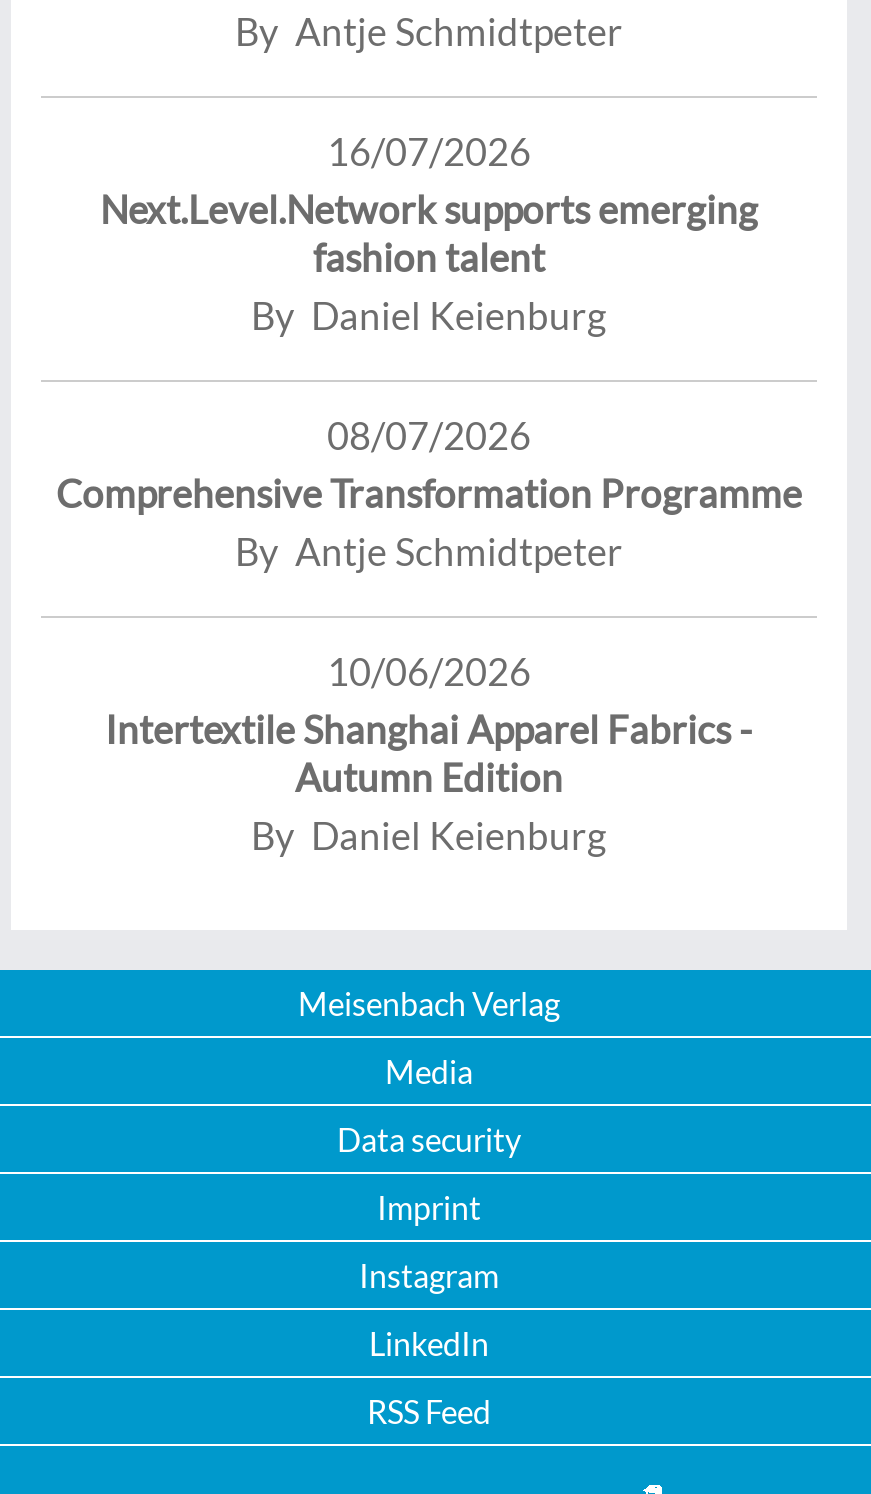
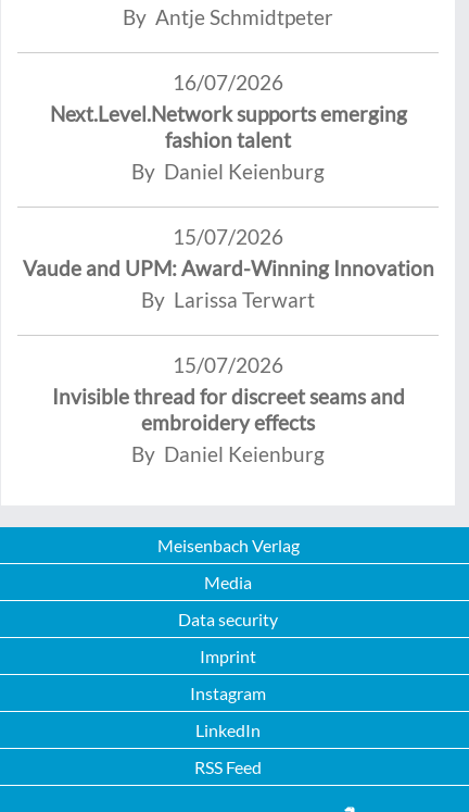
- 08/07/2026
- Comprehensive Transformation Programme
- By Antje Schmidtpeter
+ 15/07/2026
+ Vaude and UPM: Award-Winning Innovation
+ By Larissa Terwart

- 10/06/2026
- Intertextile Shanghai Apparel Fabrics -
- Autumn Edition
+ 15/07/2026
+ Invisible thread for discreet seams and
+ embroidery effects
